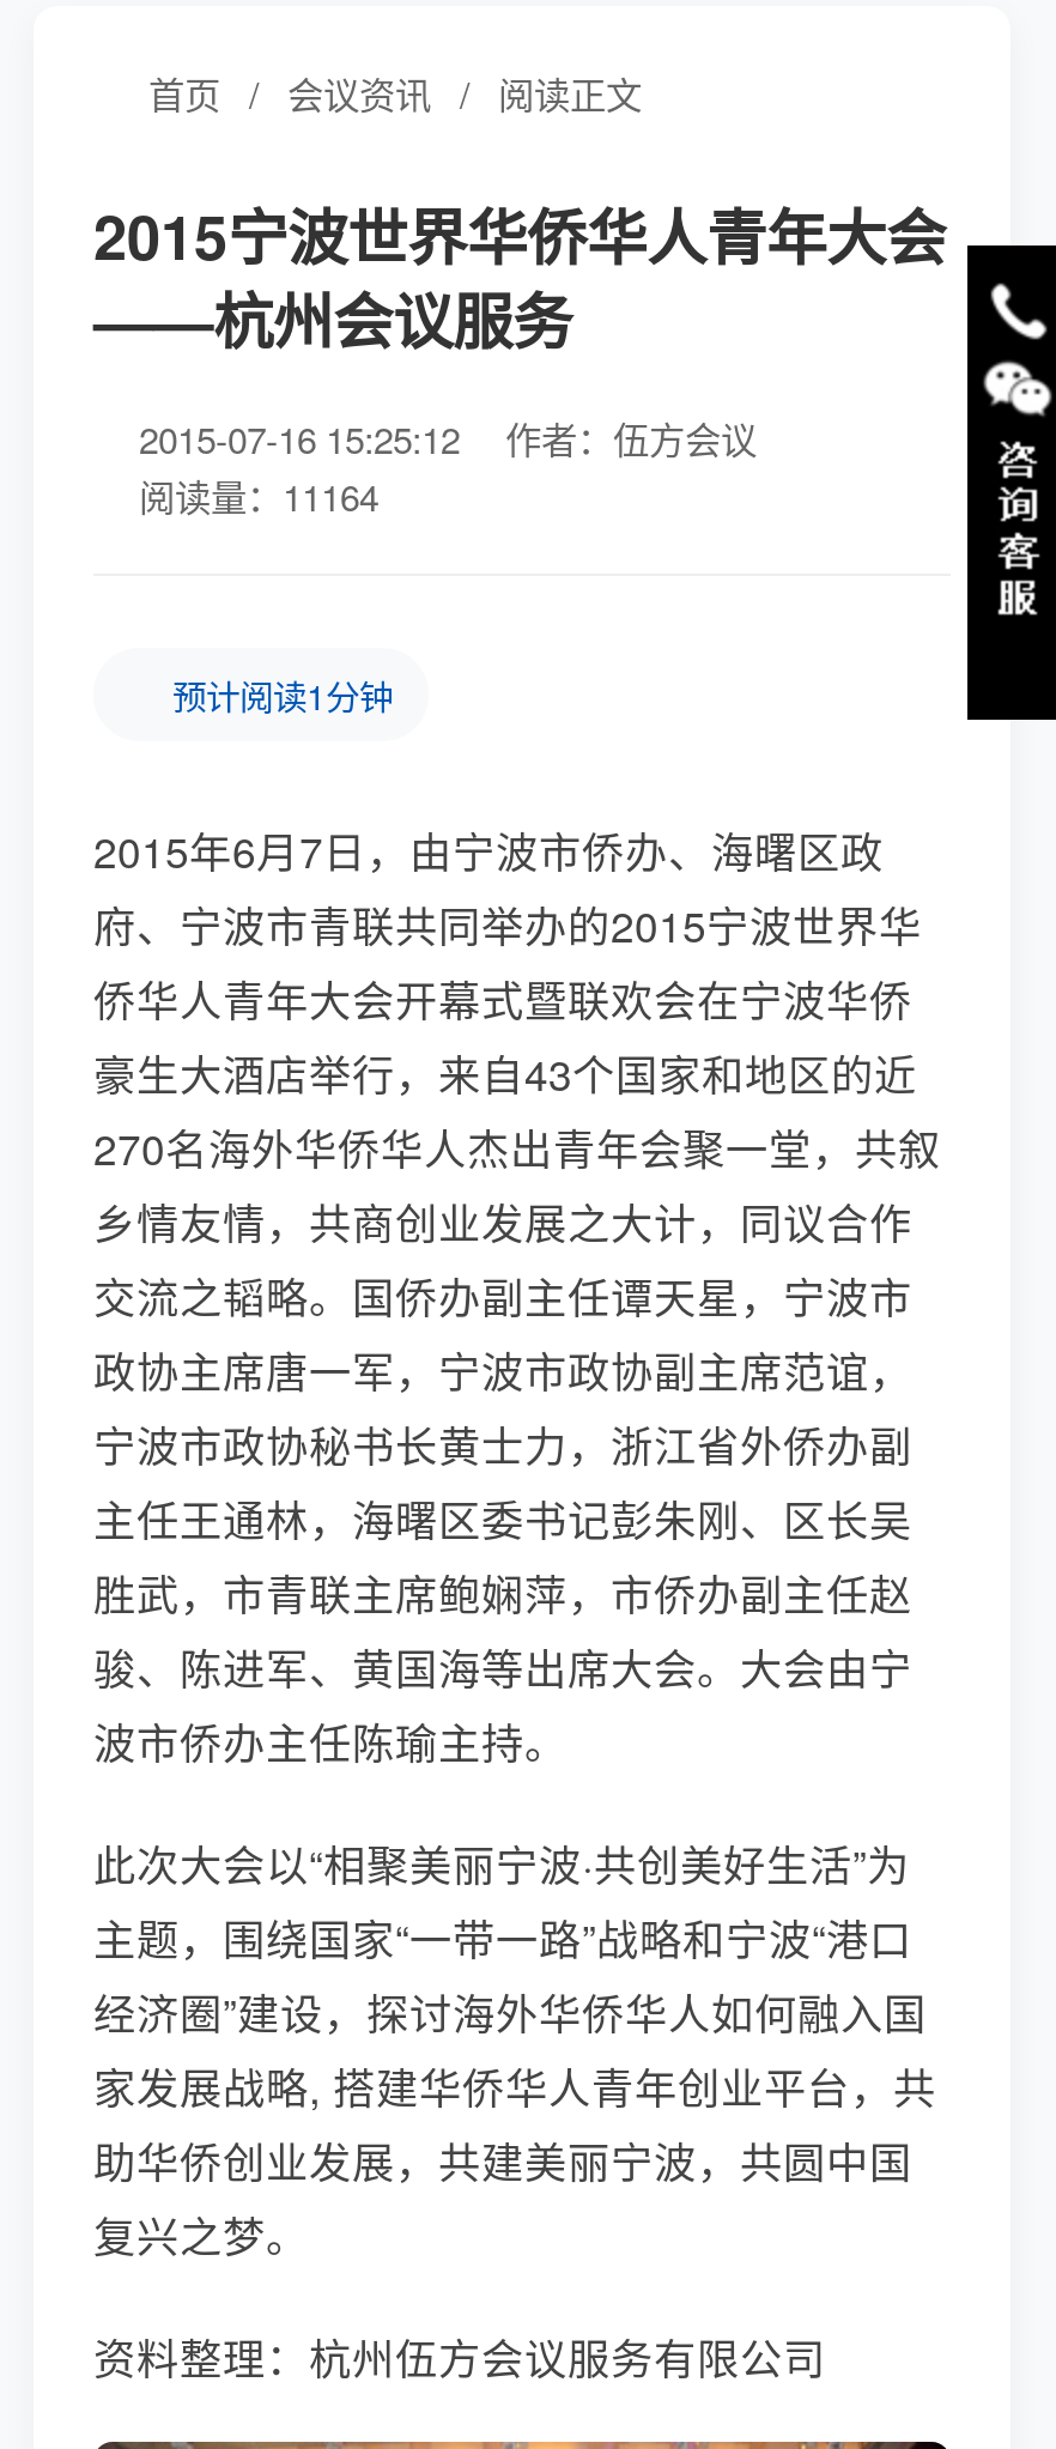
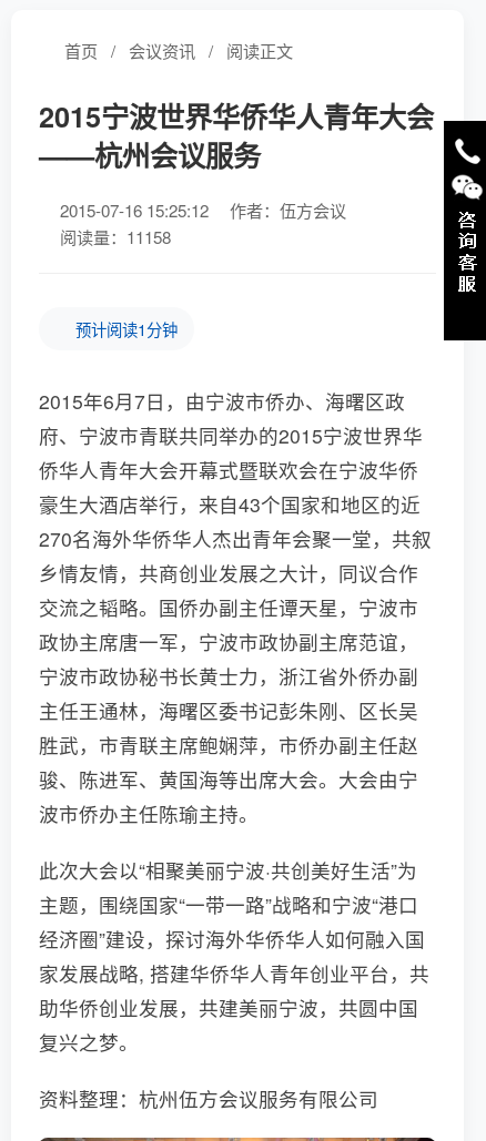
- 阅读量：11164
+ 阅读量：11158
